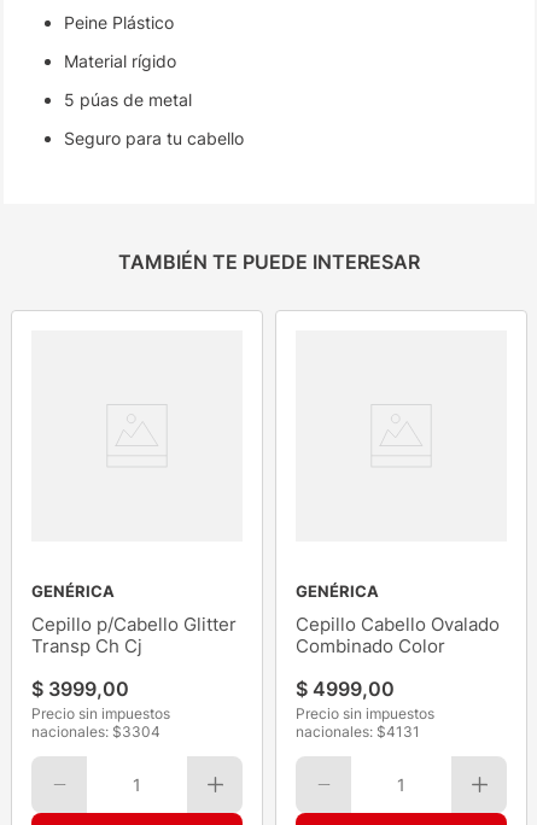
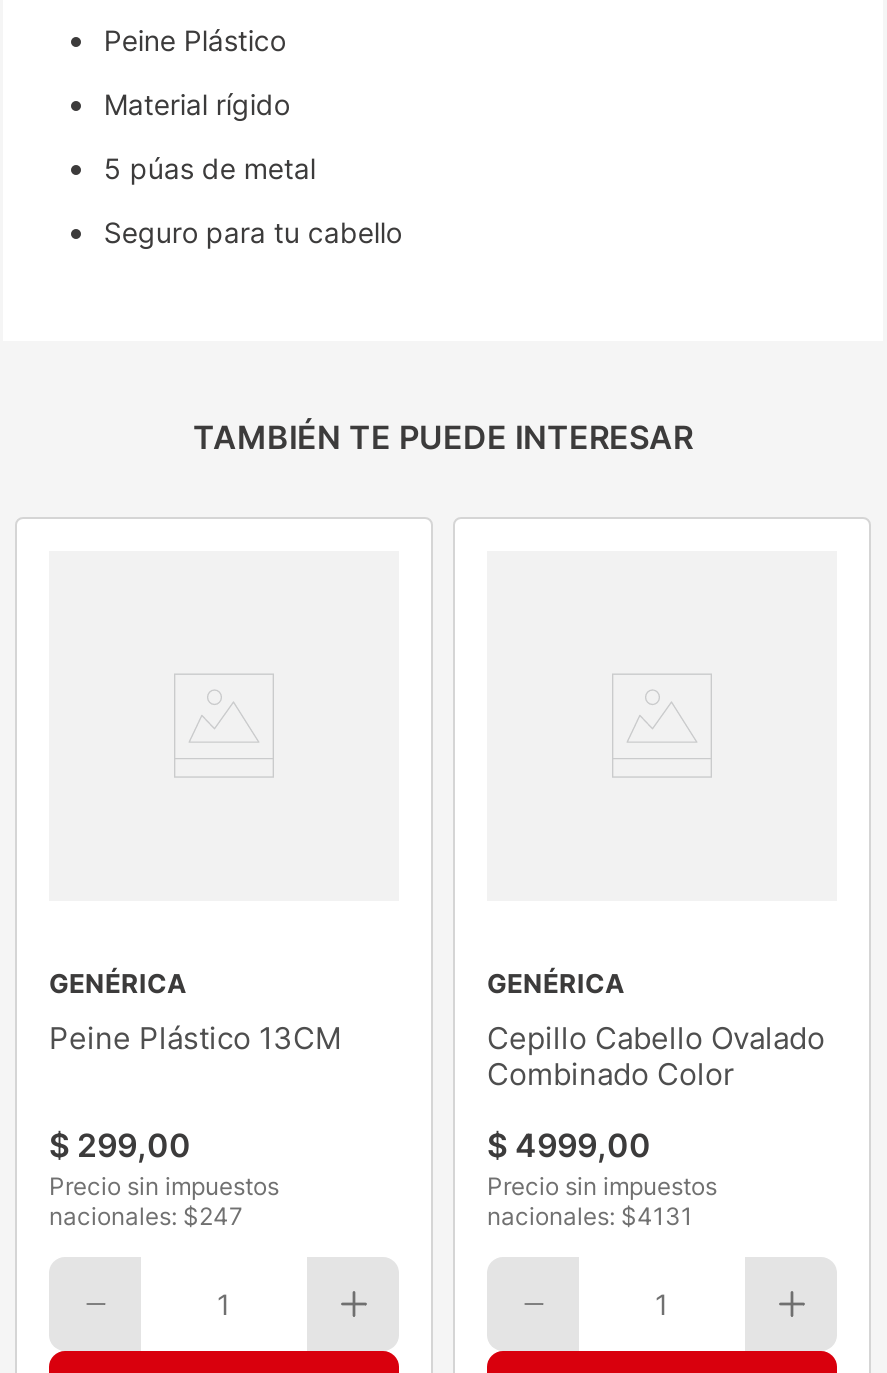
- Cepillo p/Cabello Glitter
- Transp Ch Cj
+ Peine Plástico 13CM

- $ 3999,00
+ $ 299,00

- nacionales: $3304
+ nacionales: $247
